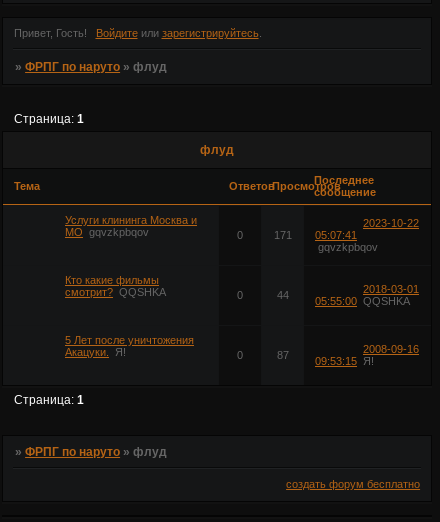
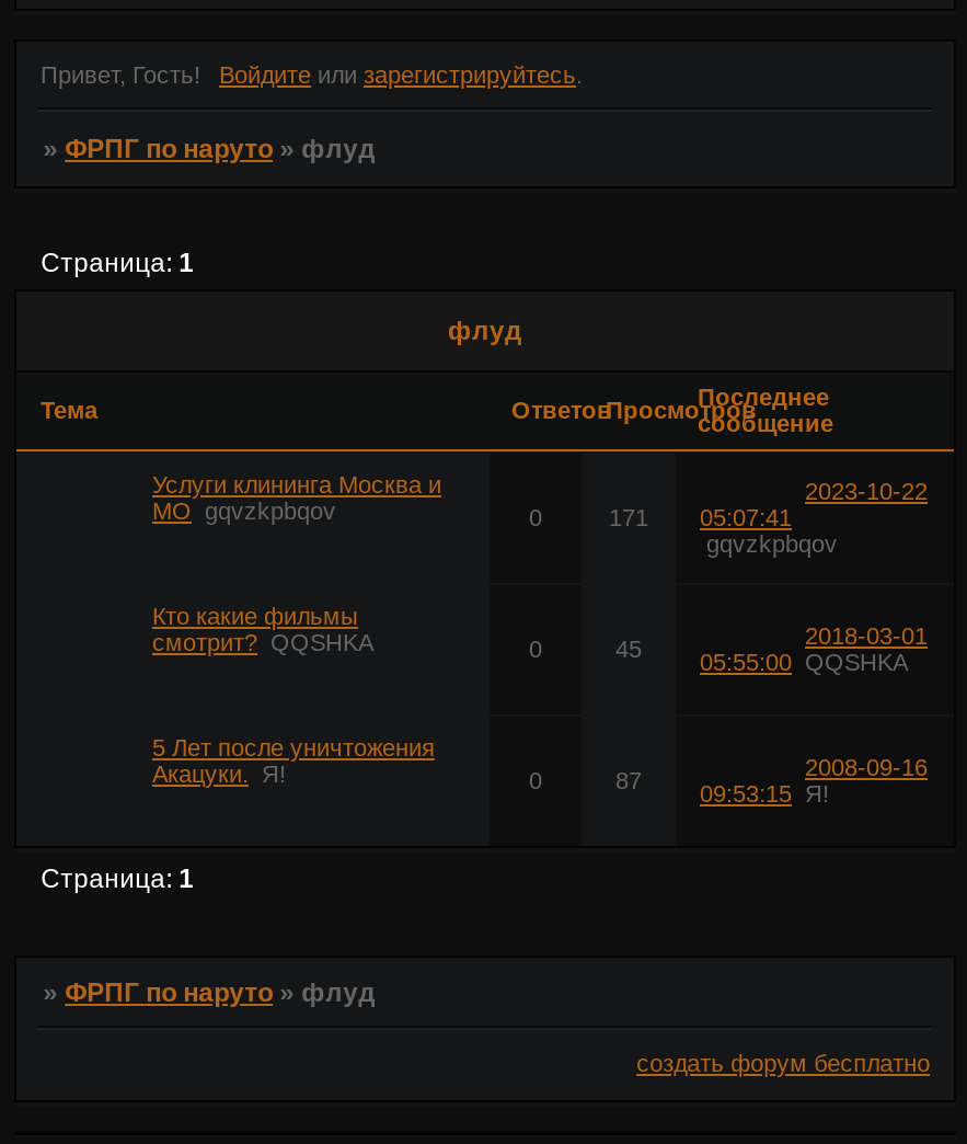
- 44
+ 45
